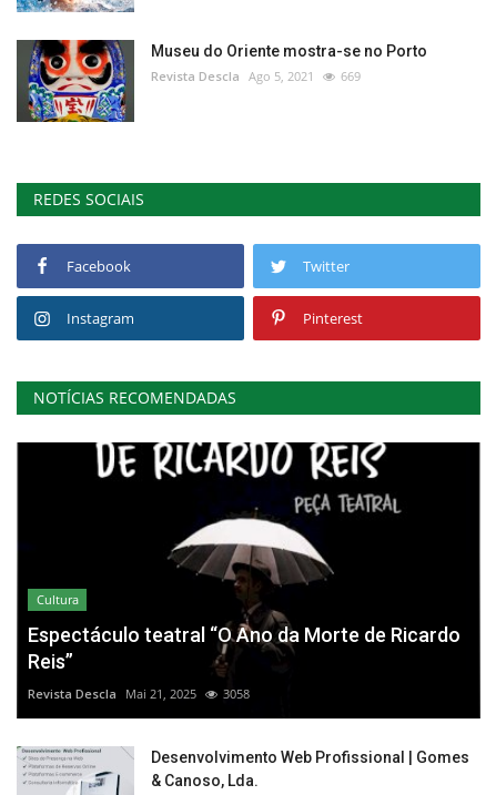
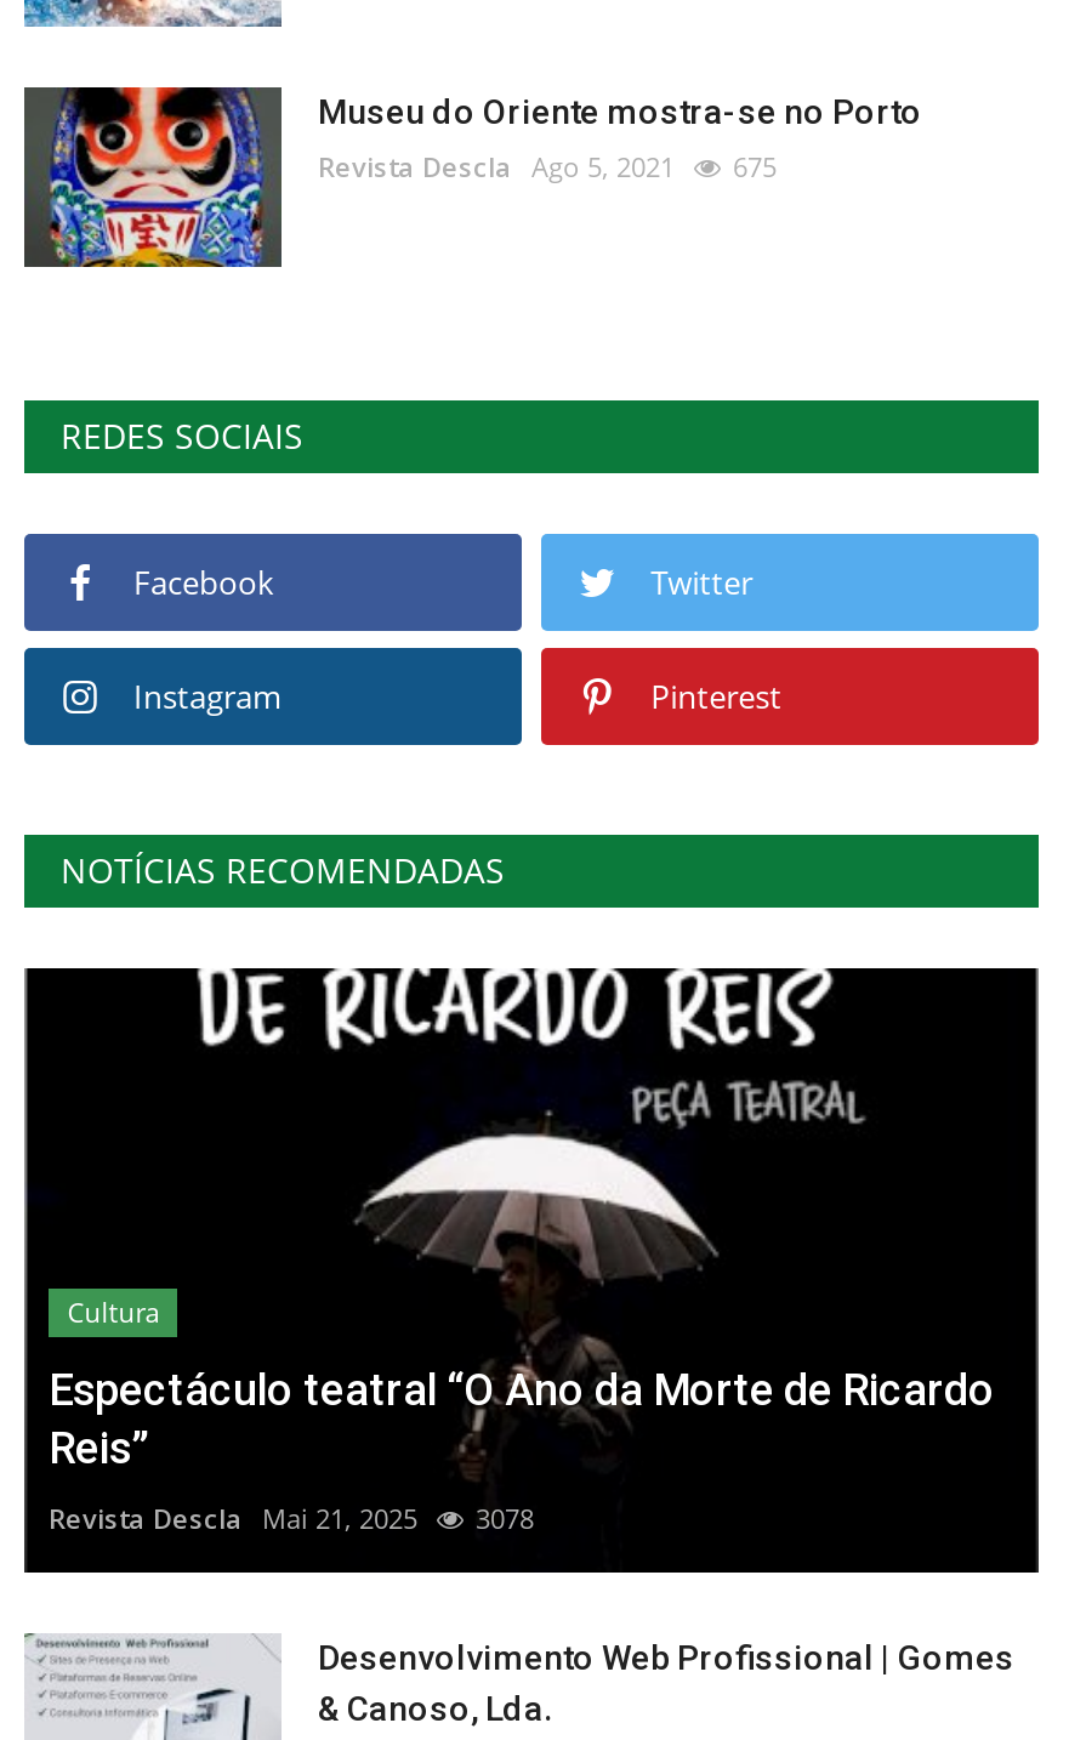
- Revista Descla Ago 5, 2021 669
+ Revista Descla Ago 5, 2021 675

- Revista Descla Mai 21, 2025 3058
+ Revista Descla Mai 21, 2025 3078
